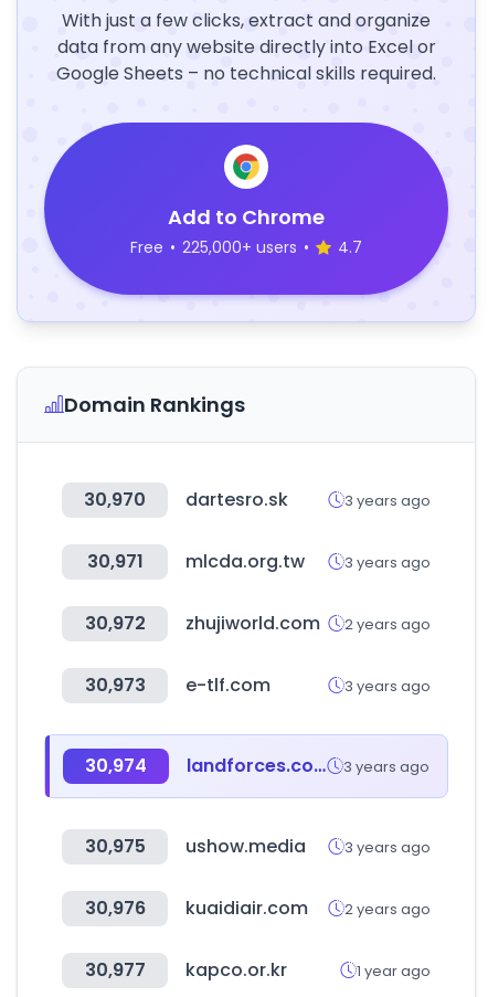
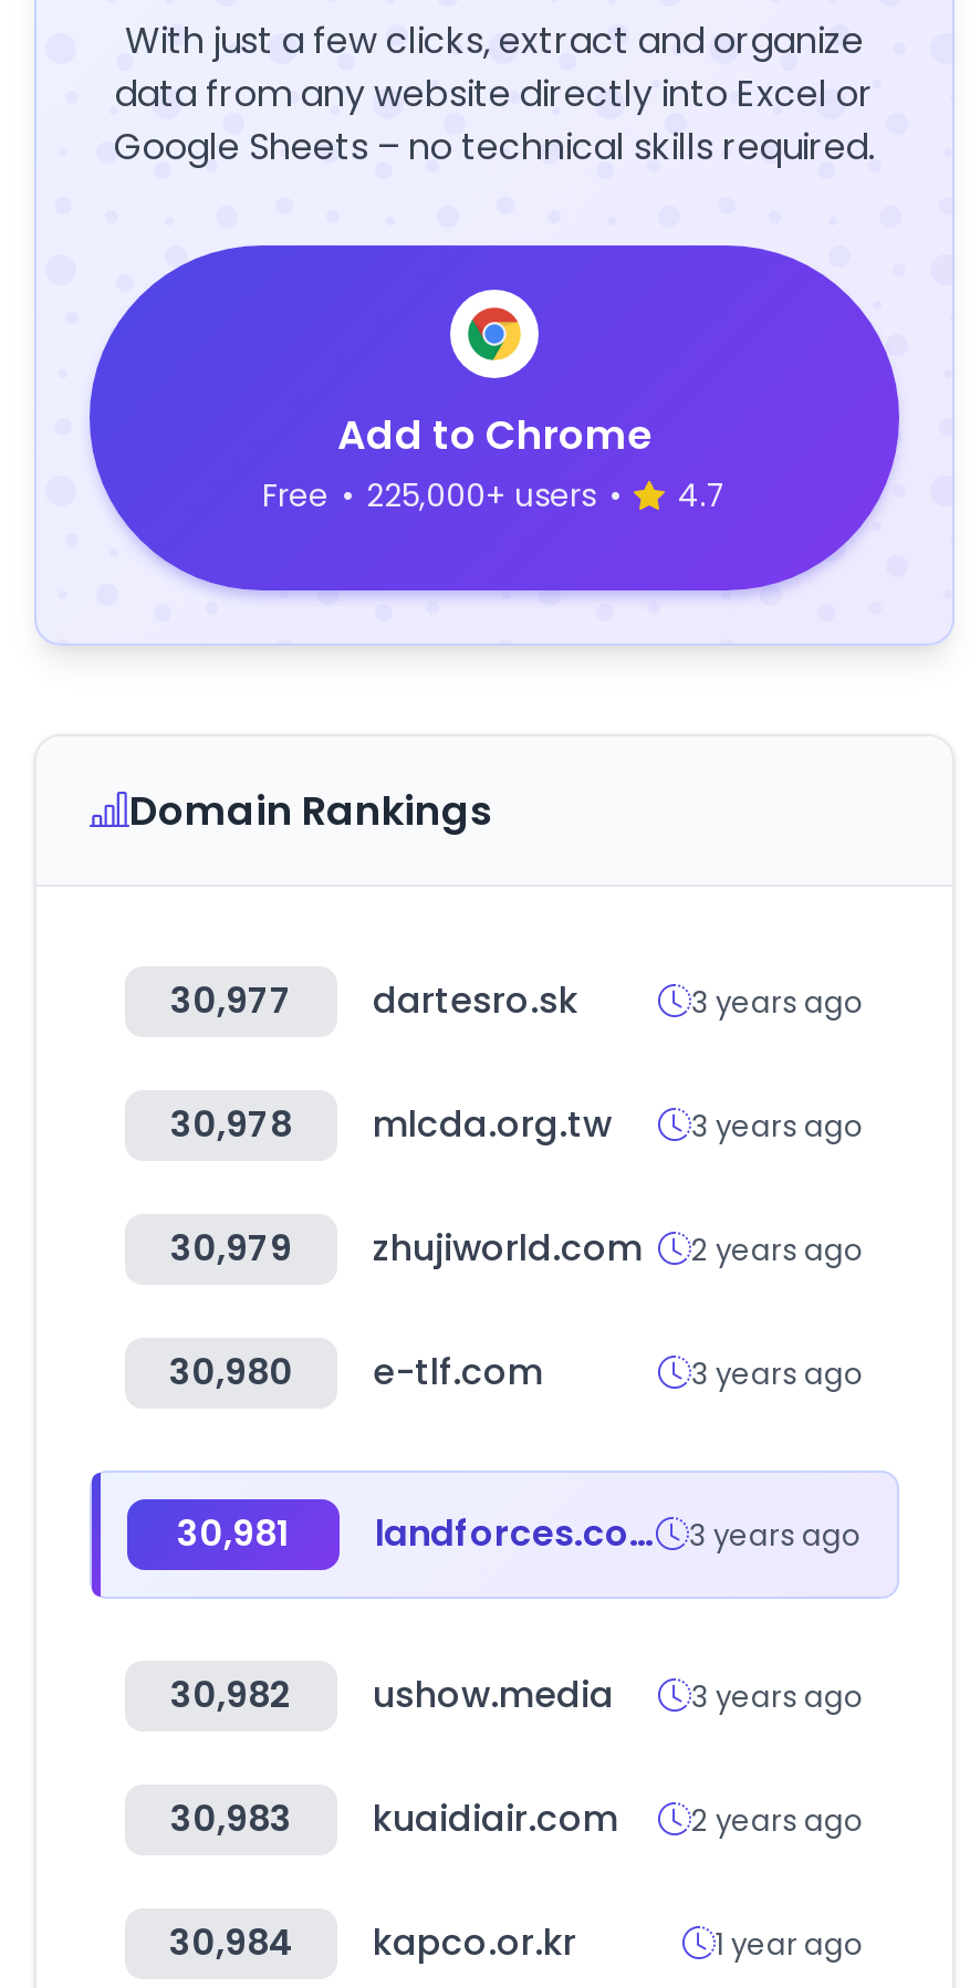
- 30,970 dartesro.sk
+ 30,977 dartesro.sk

- 30,971 mlcda.org.tw 3 years ago
+ 30,978 mlcda.org.tw 3 years ago

- 30,972 zhujiworld.com 2 years ago
+ 30,979 zhujiworld.com 2 years ago

- 30,973 e-tlf.com
+ 30,980 e-tlf.com

- 30,974
+ 30,981

- 30,975 ushow.media 3 years ago
+ 30,982 ushow.media 3 years ago

- 30,976 kuaidiair.com 2 years ago
+ 30,983 kuaidiair.com 2 years ago

- 30,977 kapco.or.kr
+ 30,984 kapco.or.kr
